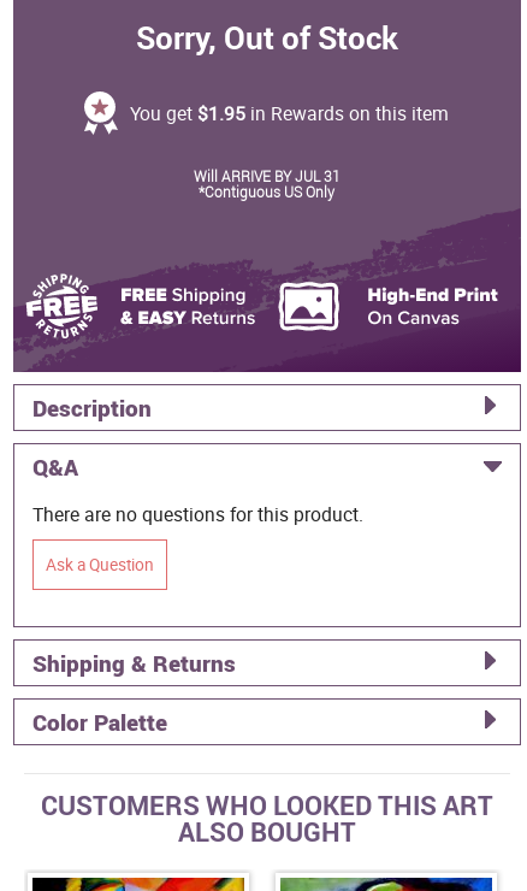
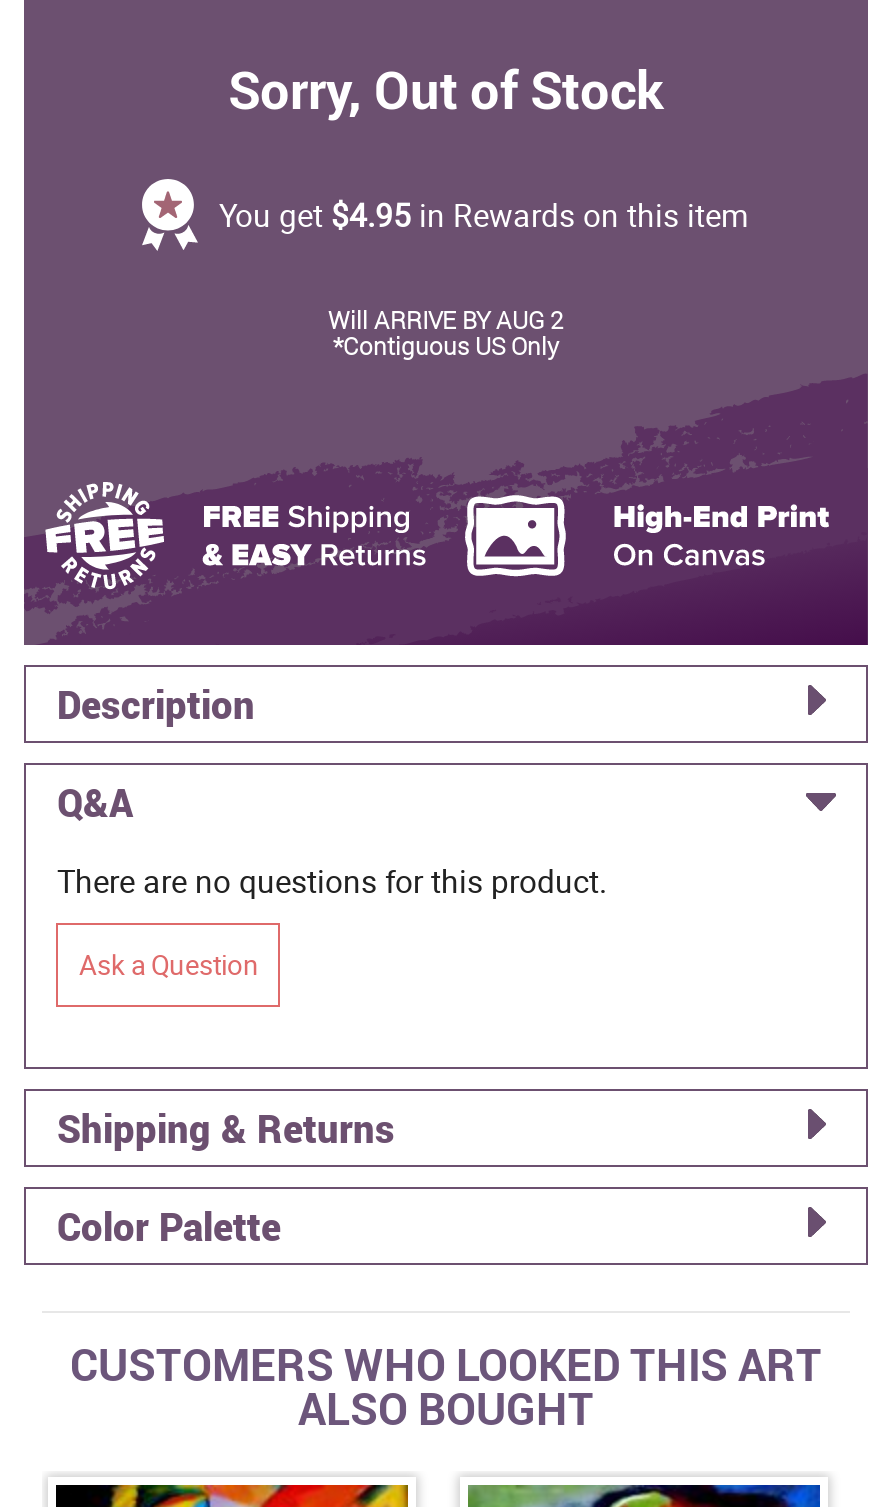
- You get $1.95 in Rewards on this item
+ You get $4.95 in Rewards on this item

- Will ARRIVE BY JUL 31
+ Will ARRIVE BY AUG 2
